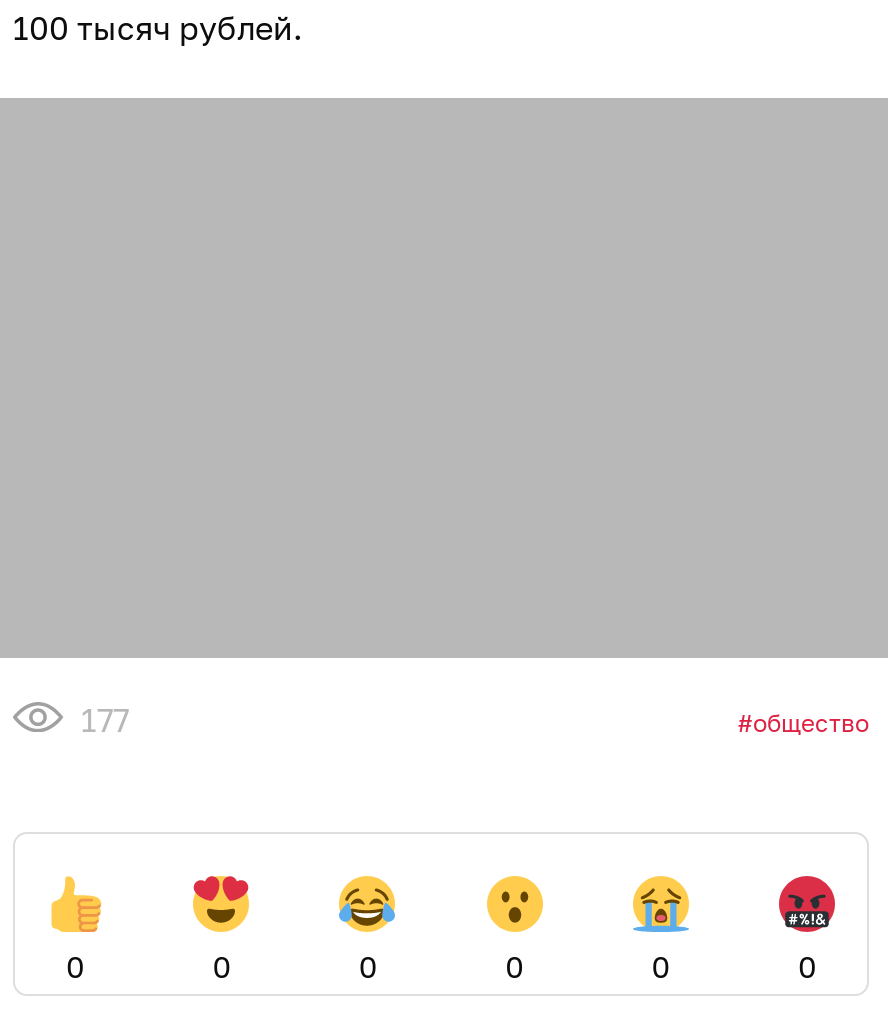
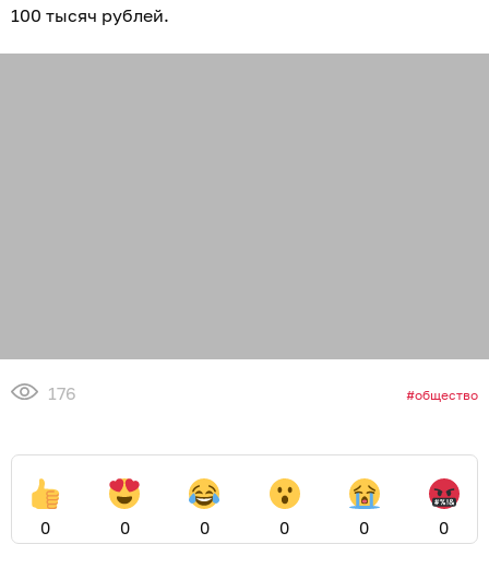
- 177
+ 176
